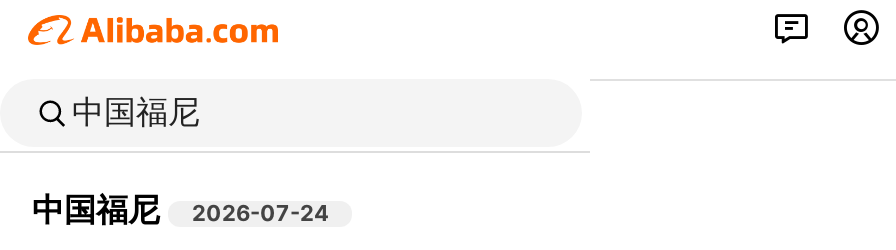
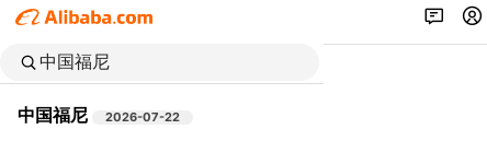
- 中国福尼 2026-07-24
+ 中国福尼 2026-07-22
